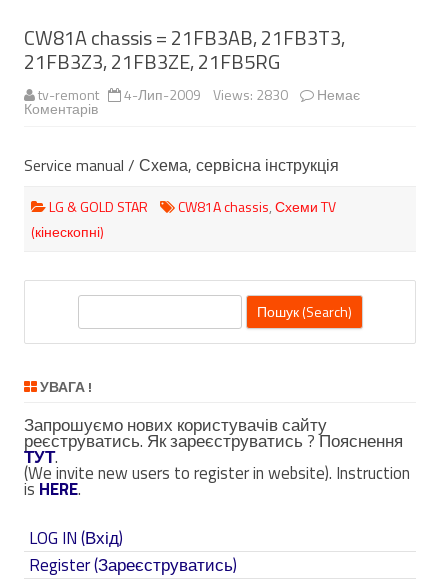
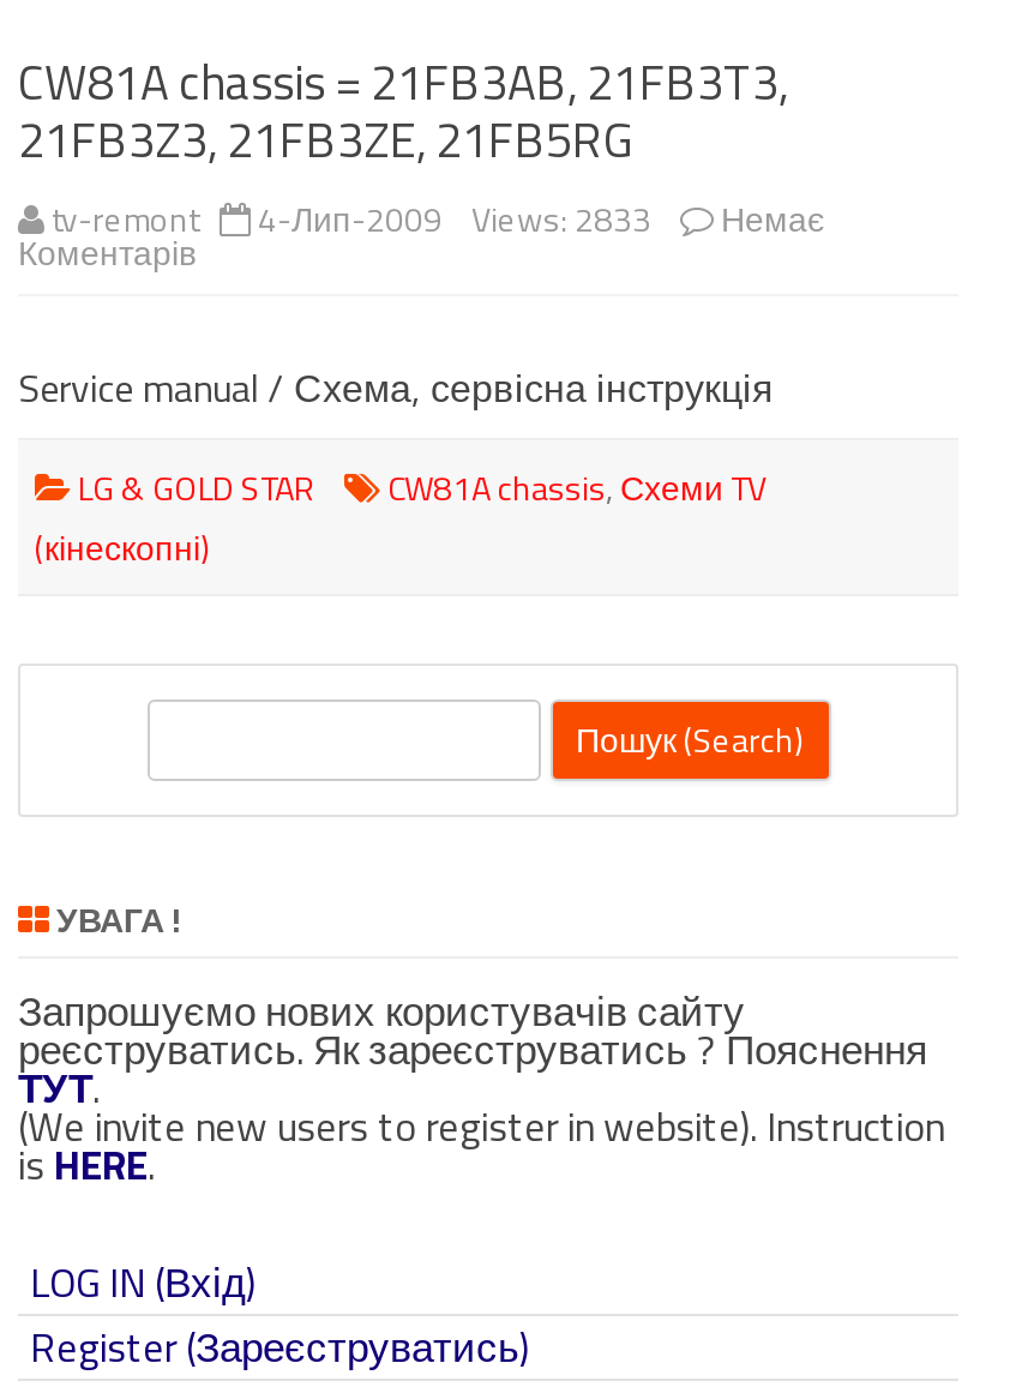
- tv-remont 4-Лип-2009 Views: 2830 Немає
+ tv-remont 4-Лип-2009 Views: 2833 Немає
